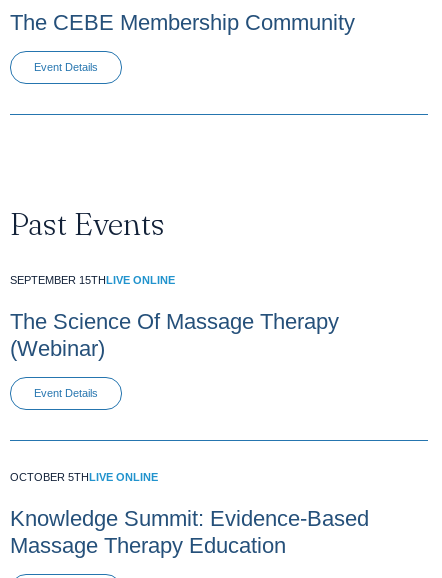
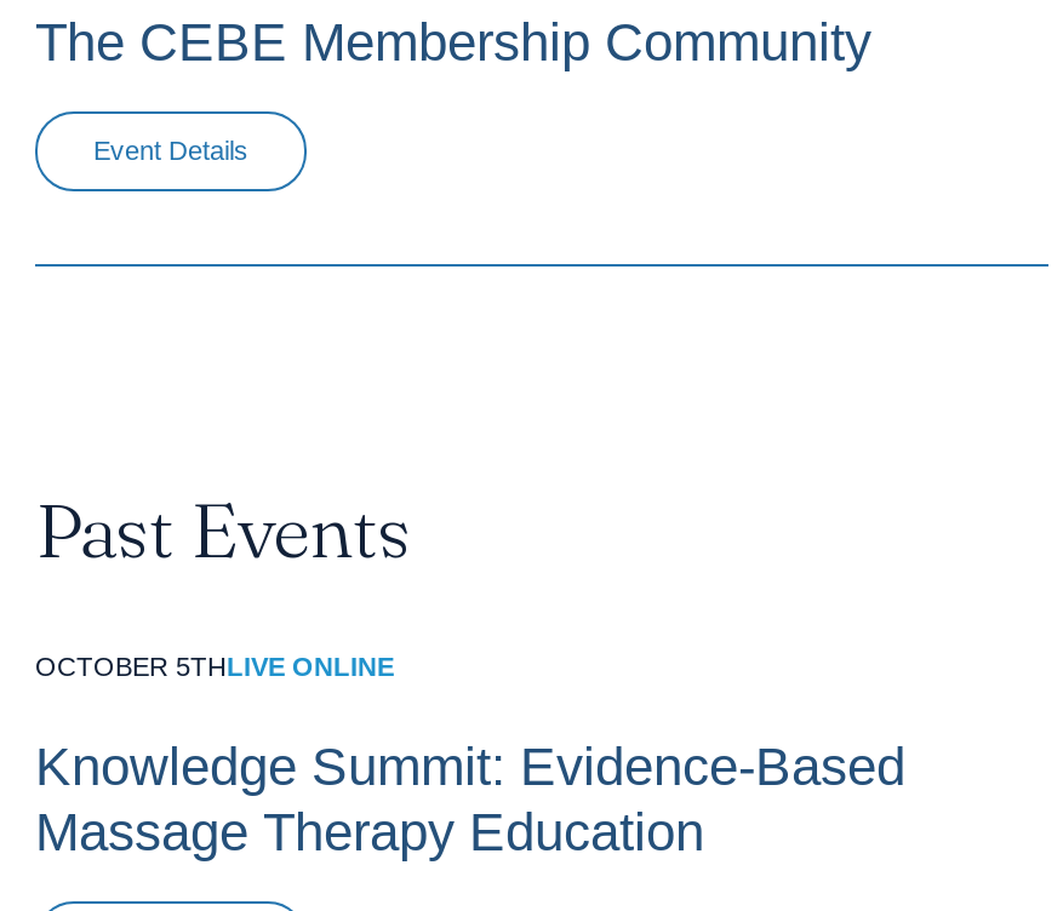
- SEPTEMBER 15THLIVE ONLINE
- The Science Of Massage Therapy
- (webinar)
- Event Details
